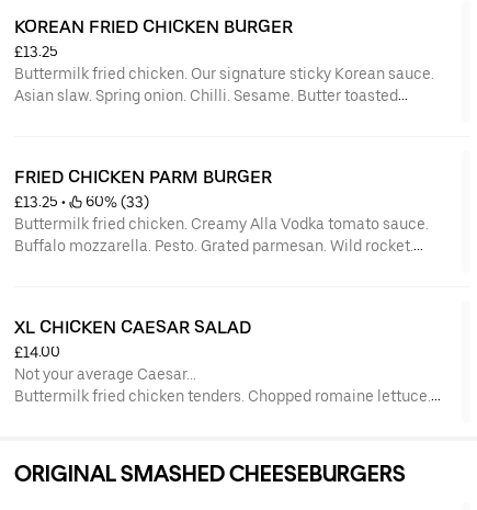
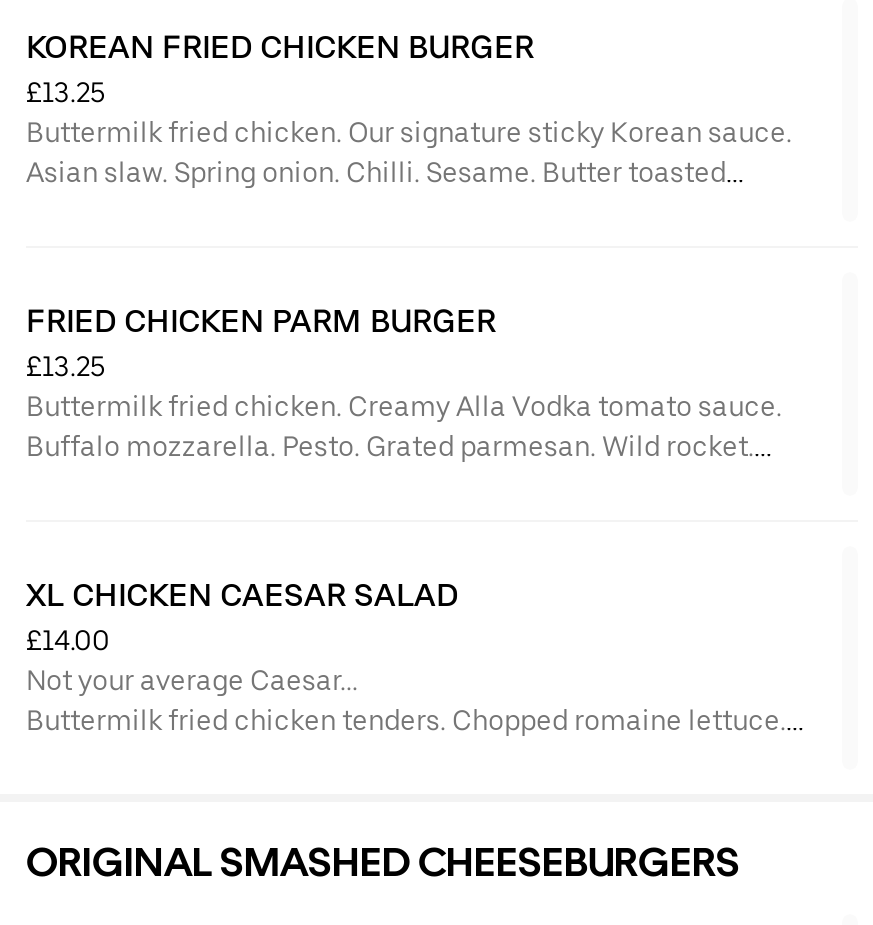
- £13.25 •
- 60% (33)
+ £13.25
